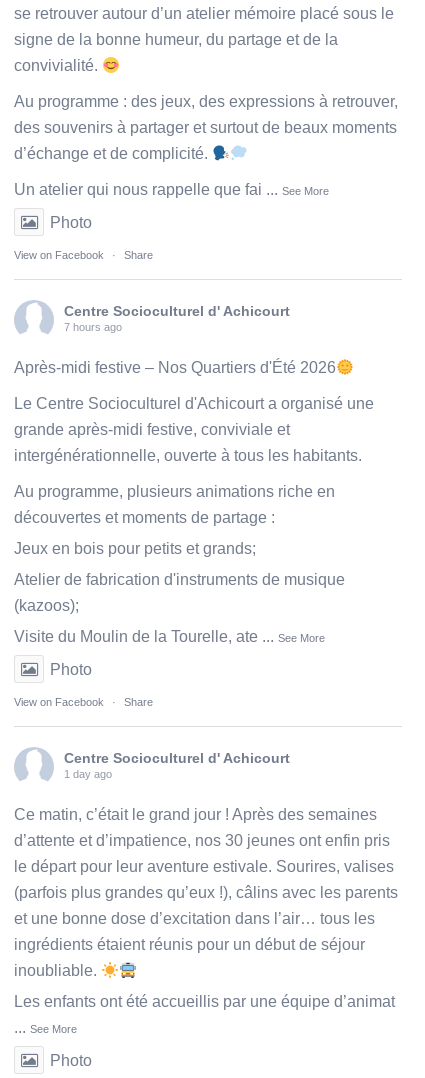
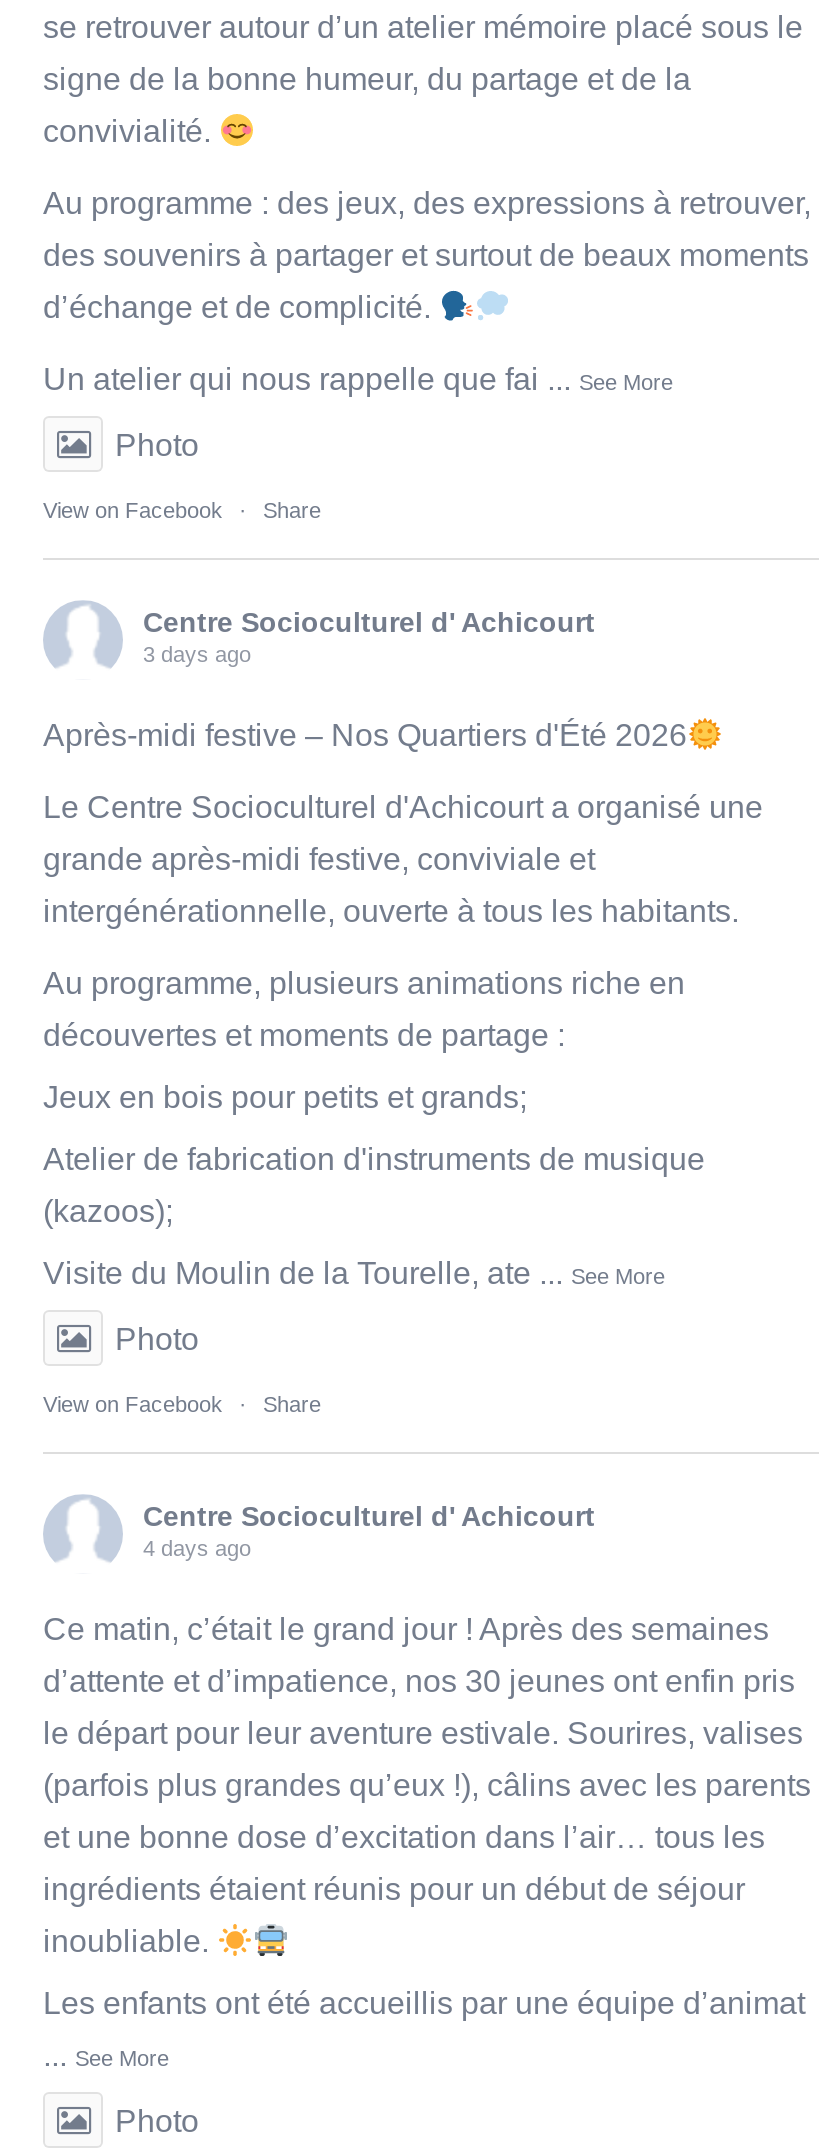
- 7 hours ago
+ 3 days ago

- 1 day ago
+ 4 days ago
